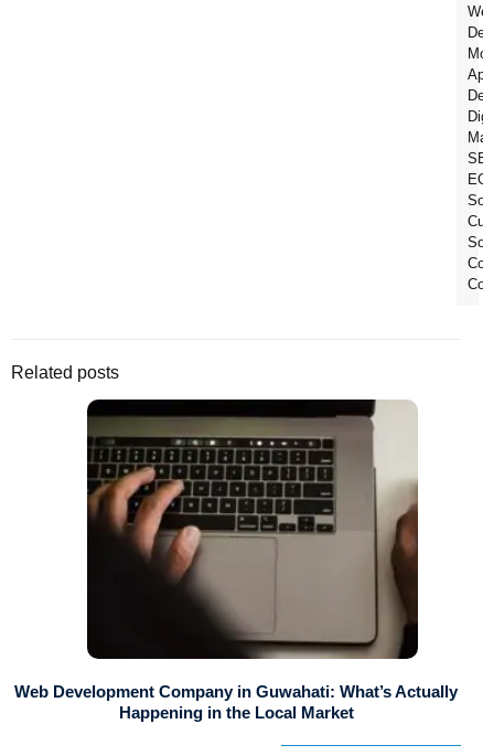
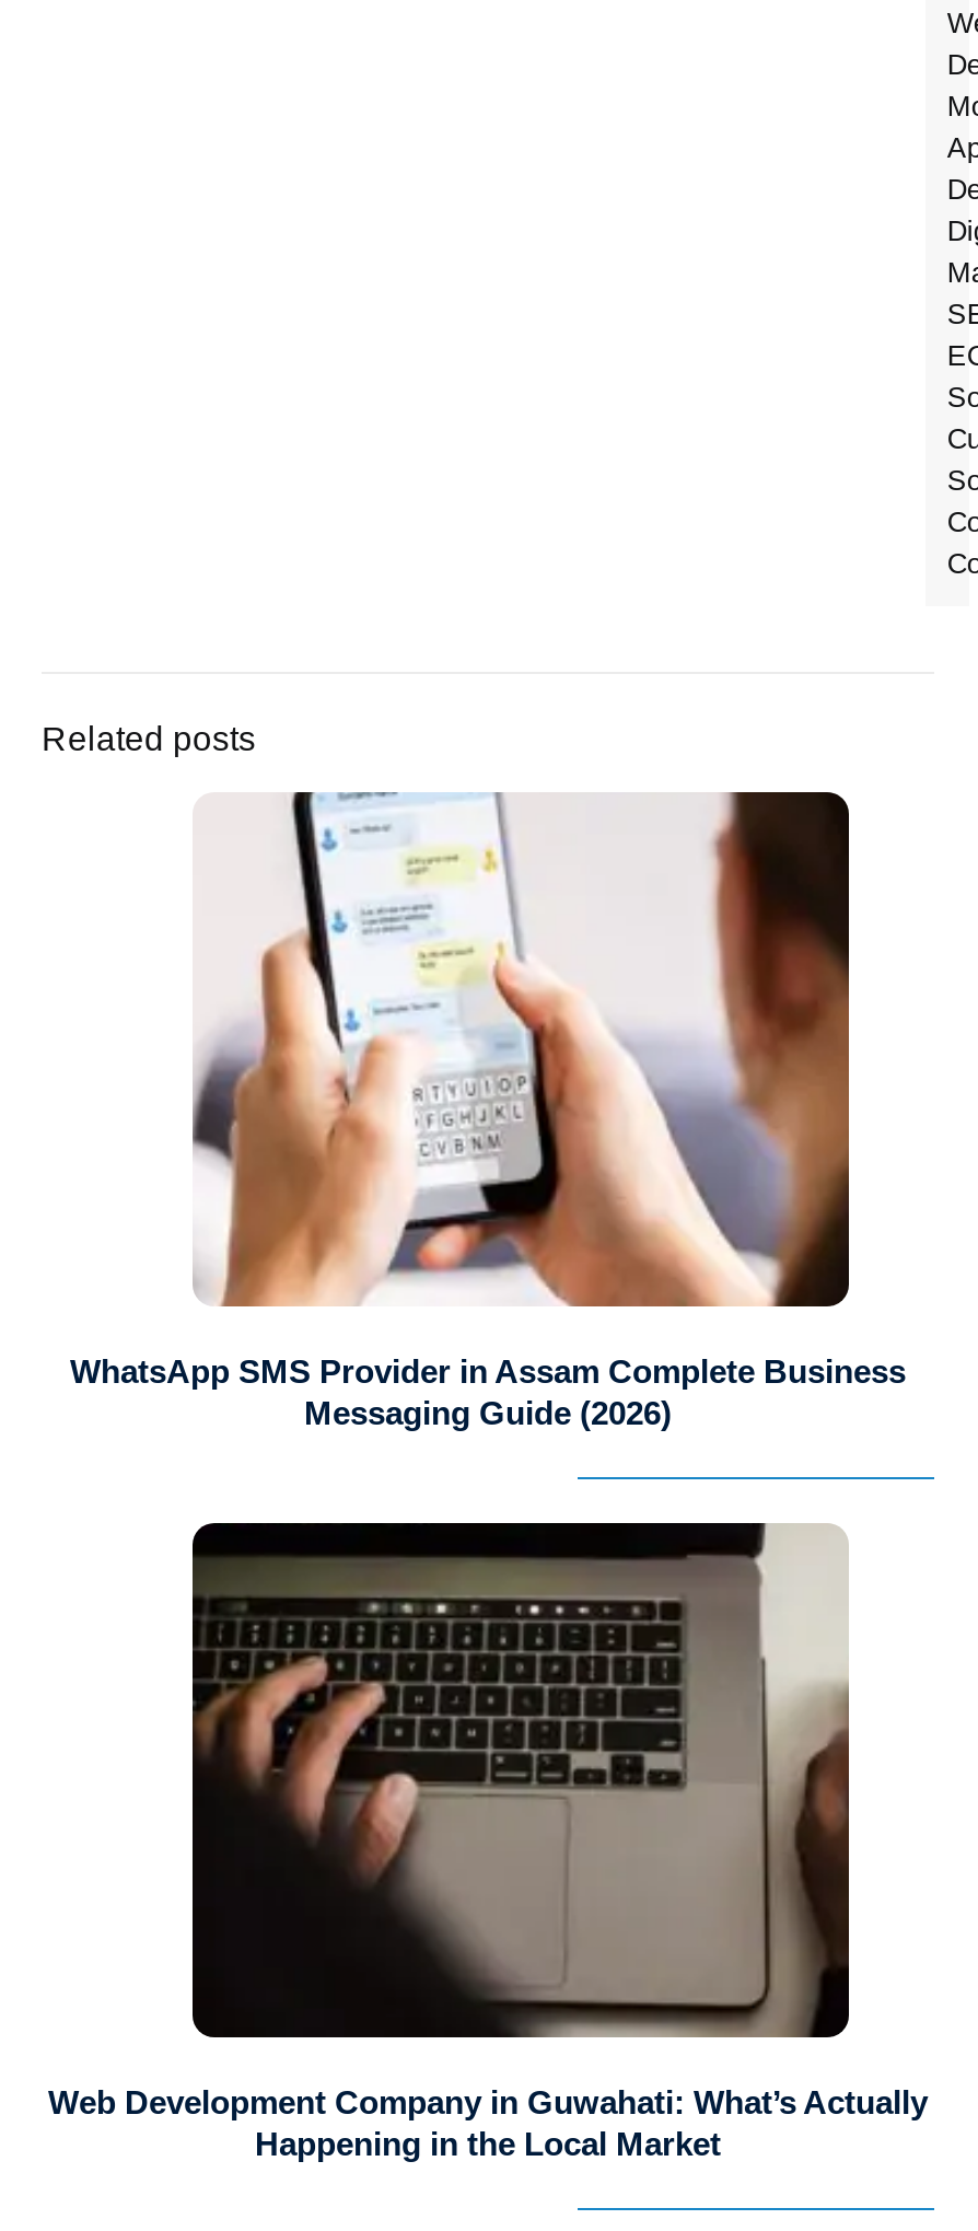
+ [image]
+ WhatsApp SMS Provider in Assam Complete Business
+ Messaging Guide (2026)
